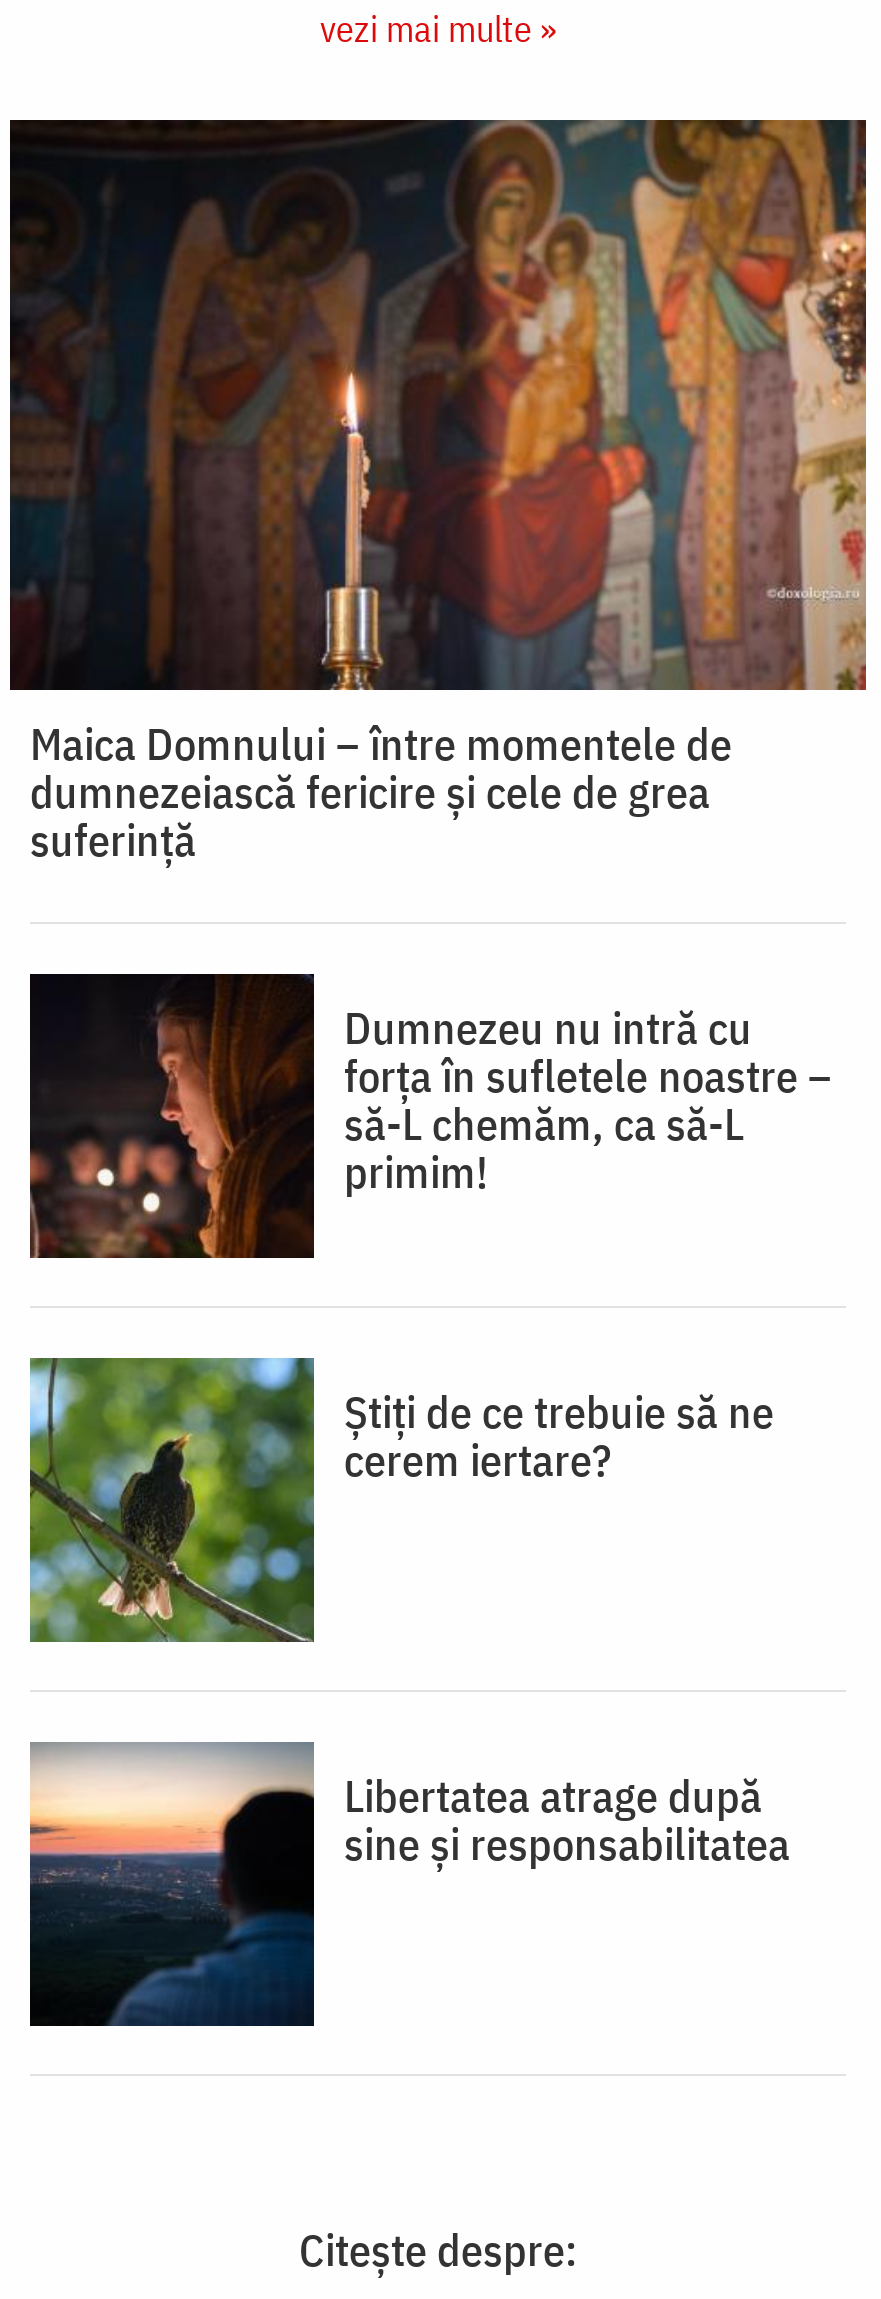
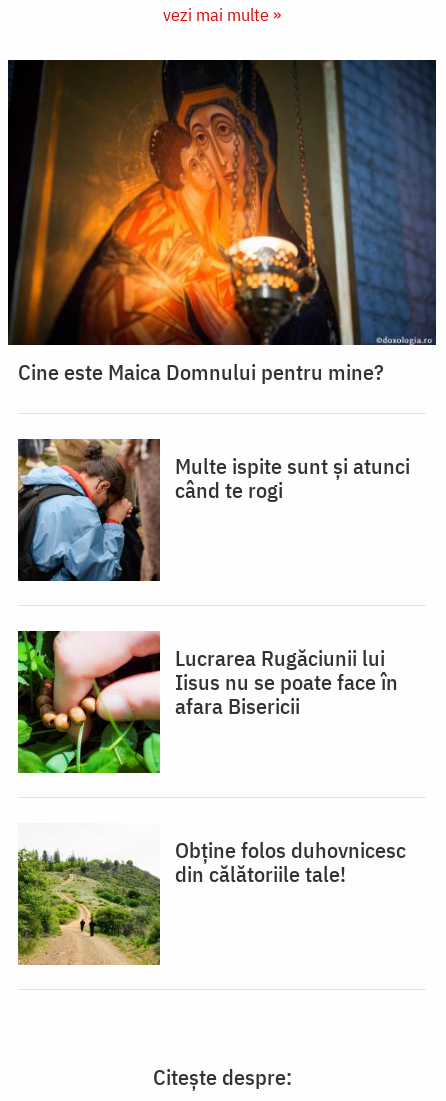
- [image]
- Maica Domnului – între momentele de
- dumnezeiască fericire și cele de grea
- suferință
+ [image]
+ Cine este Maica Domnului pentru mine?

- [image]
- Dumnezeu nu intră cu
- forța în sufletele noastre –
- să-L chemăm, ca să-L
- primim!
+ [image]
+ Multe ispite sunt și atunci
+ când te rogi

- [image]
- Știți de ce trebuie să ne
- cerem iertare?
+ [image]
+ Lucrarea Rugăciunii lui
+ Iisus nu se poate face în
+ afara Bisericii

- [image]
- Libertatea atrage după
- sine și responsabilitatea
+ [image]
+ Obține folos duhovnicesc
+ din călătoriile tale!
